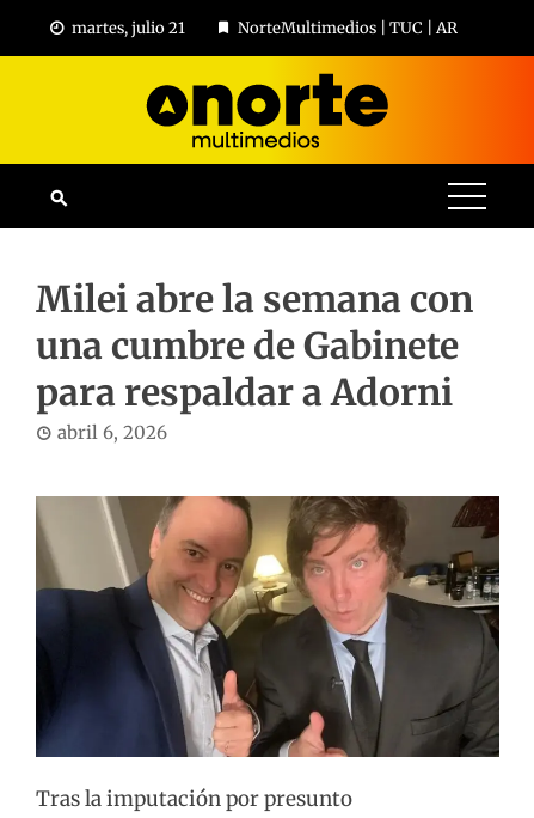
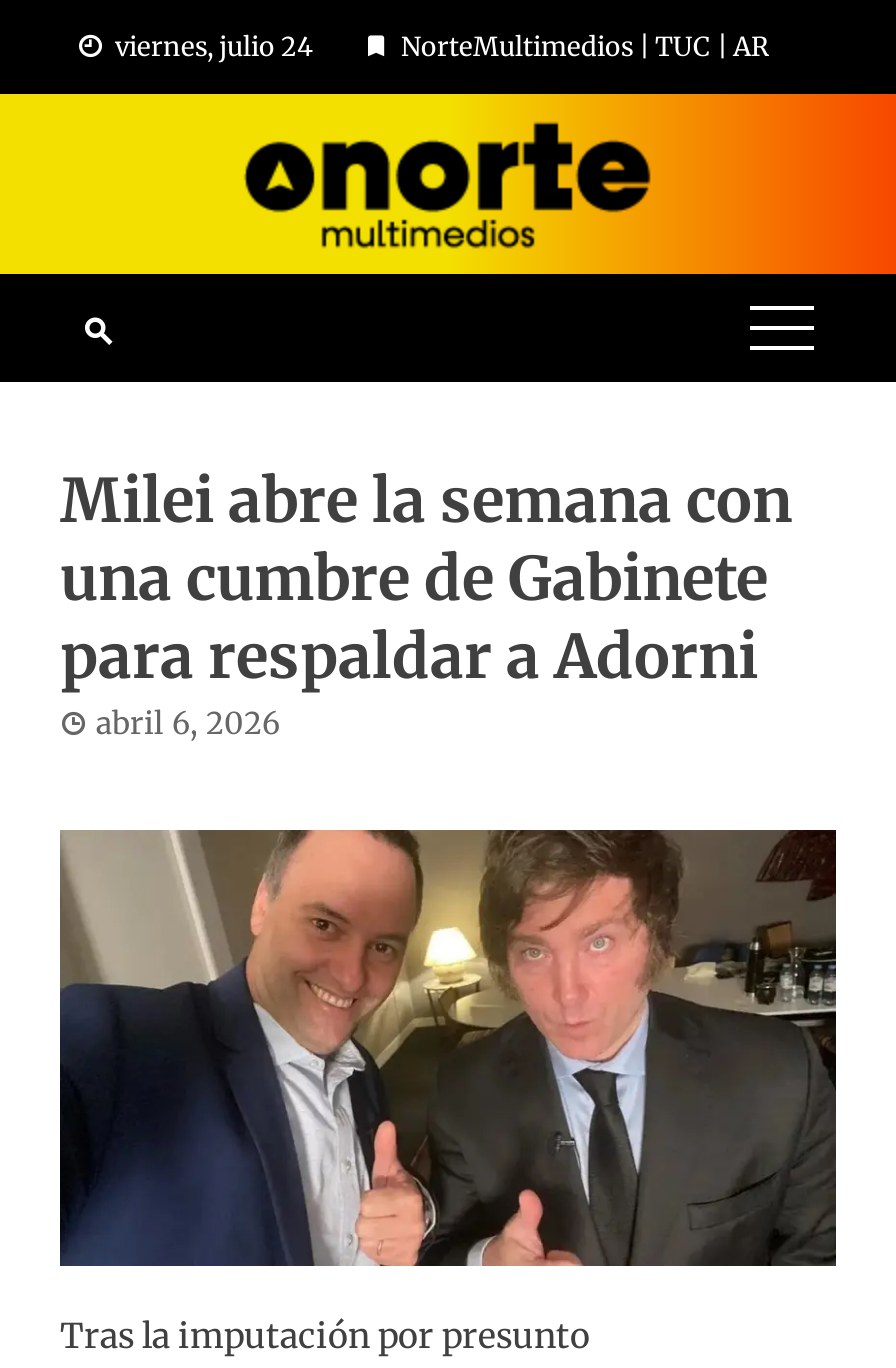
- martes, julio 21
+ viernes, julio 24
